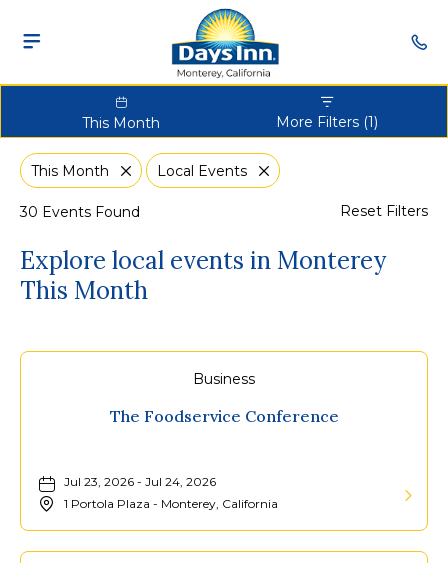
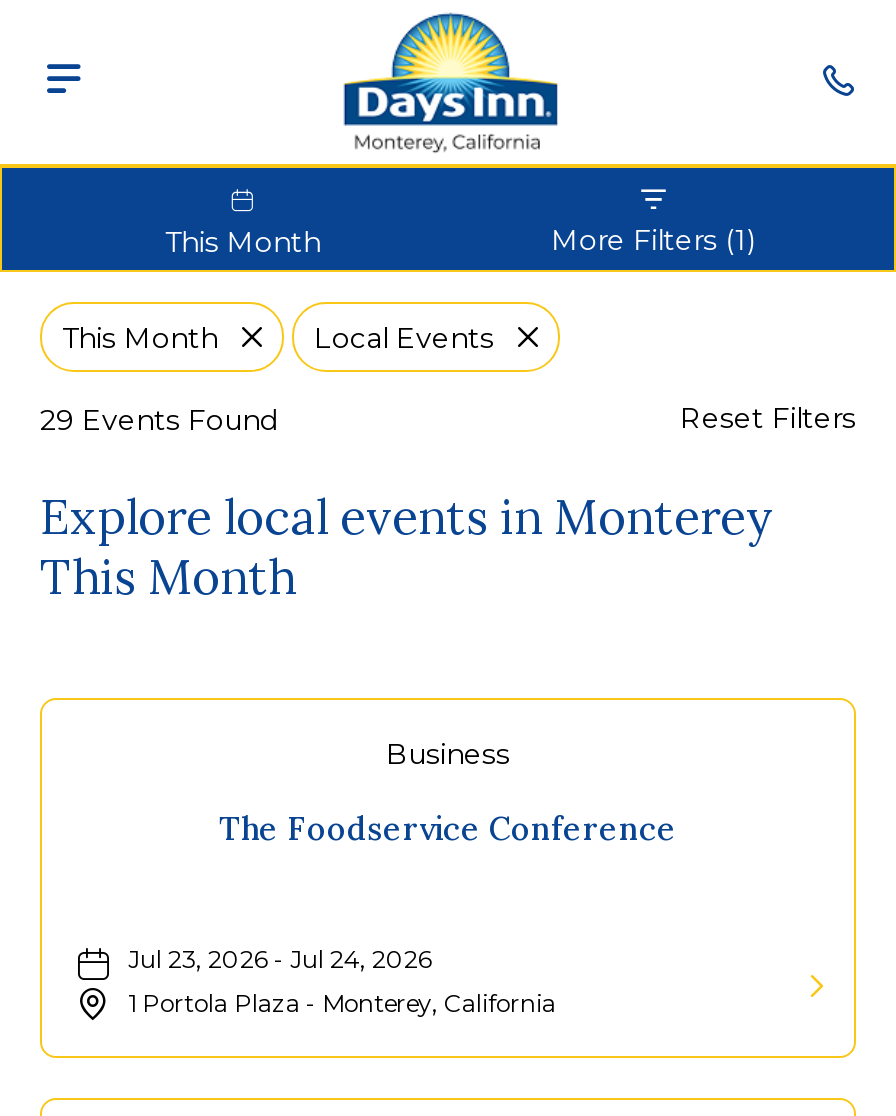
- 30 Events Found
+ 29 Events Found
